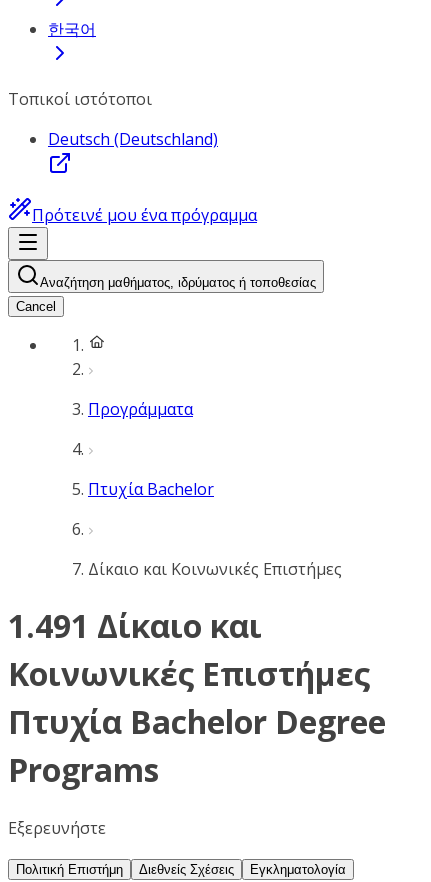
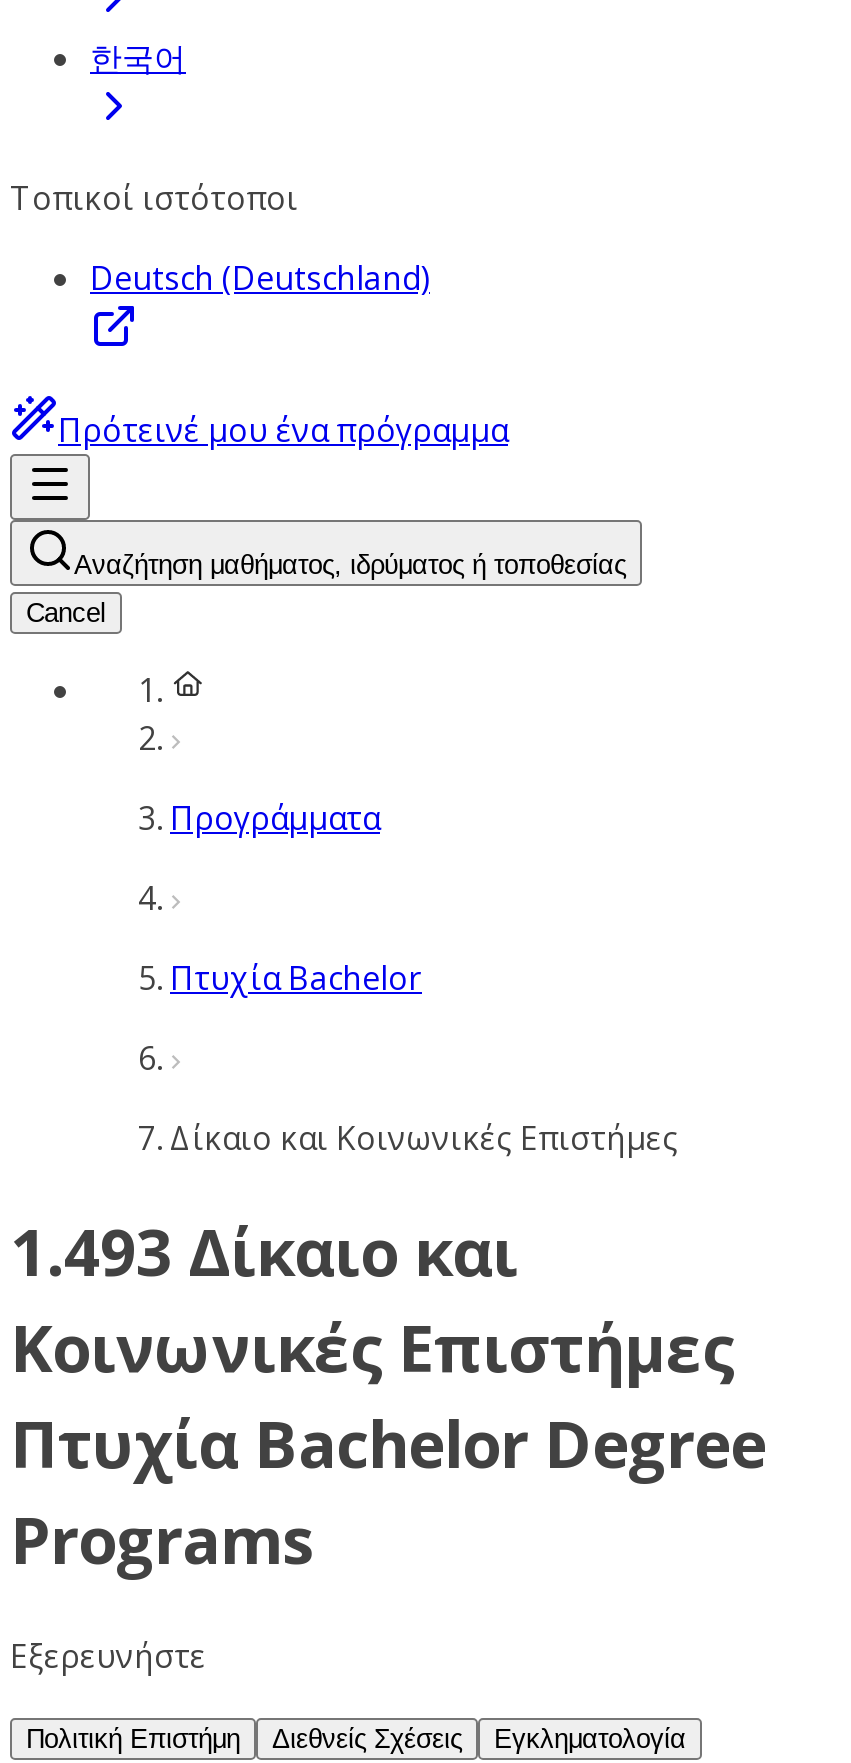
- 1.491 Δίκαιο και
+ 1.493 Δίκαιο και
